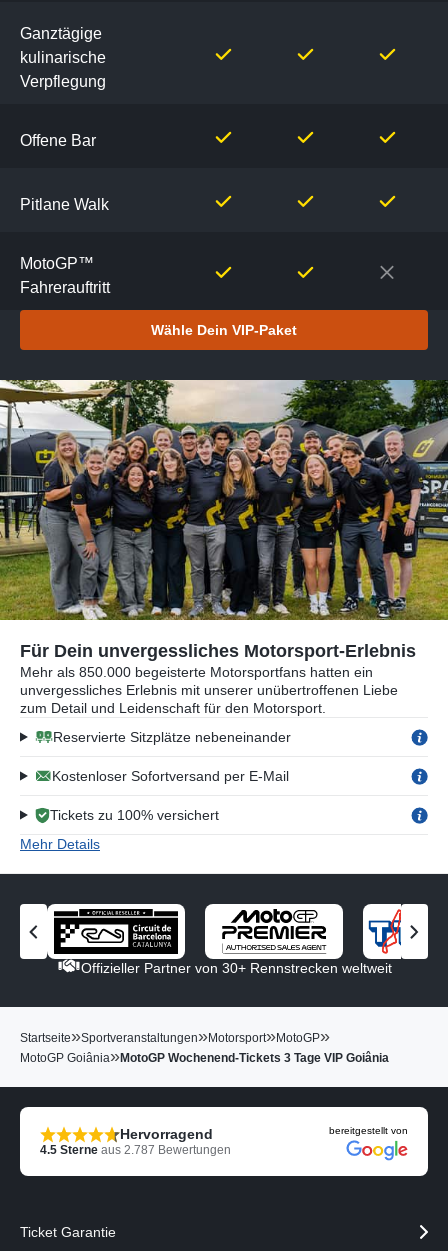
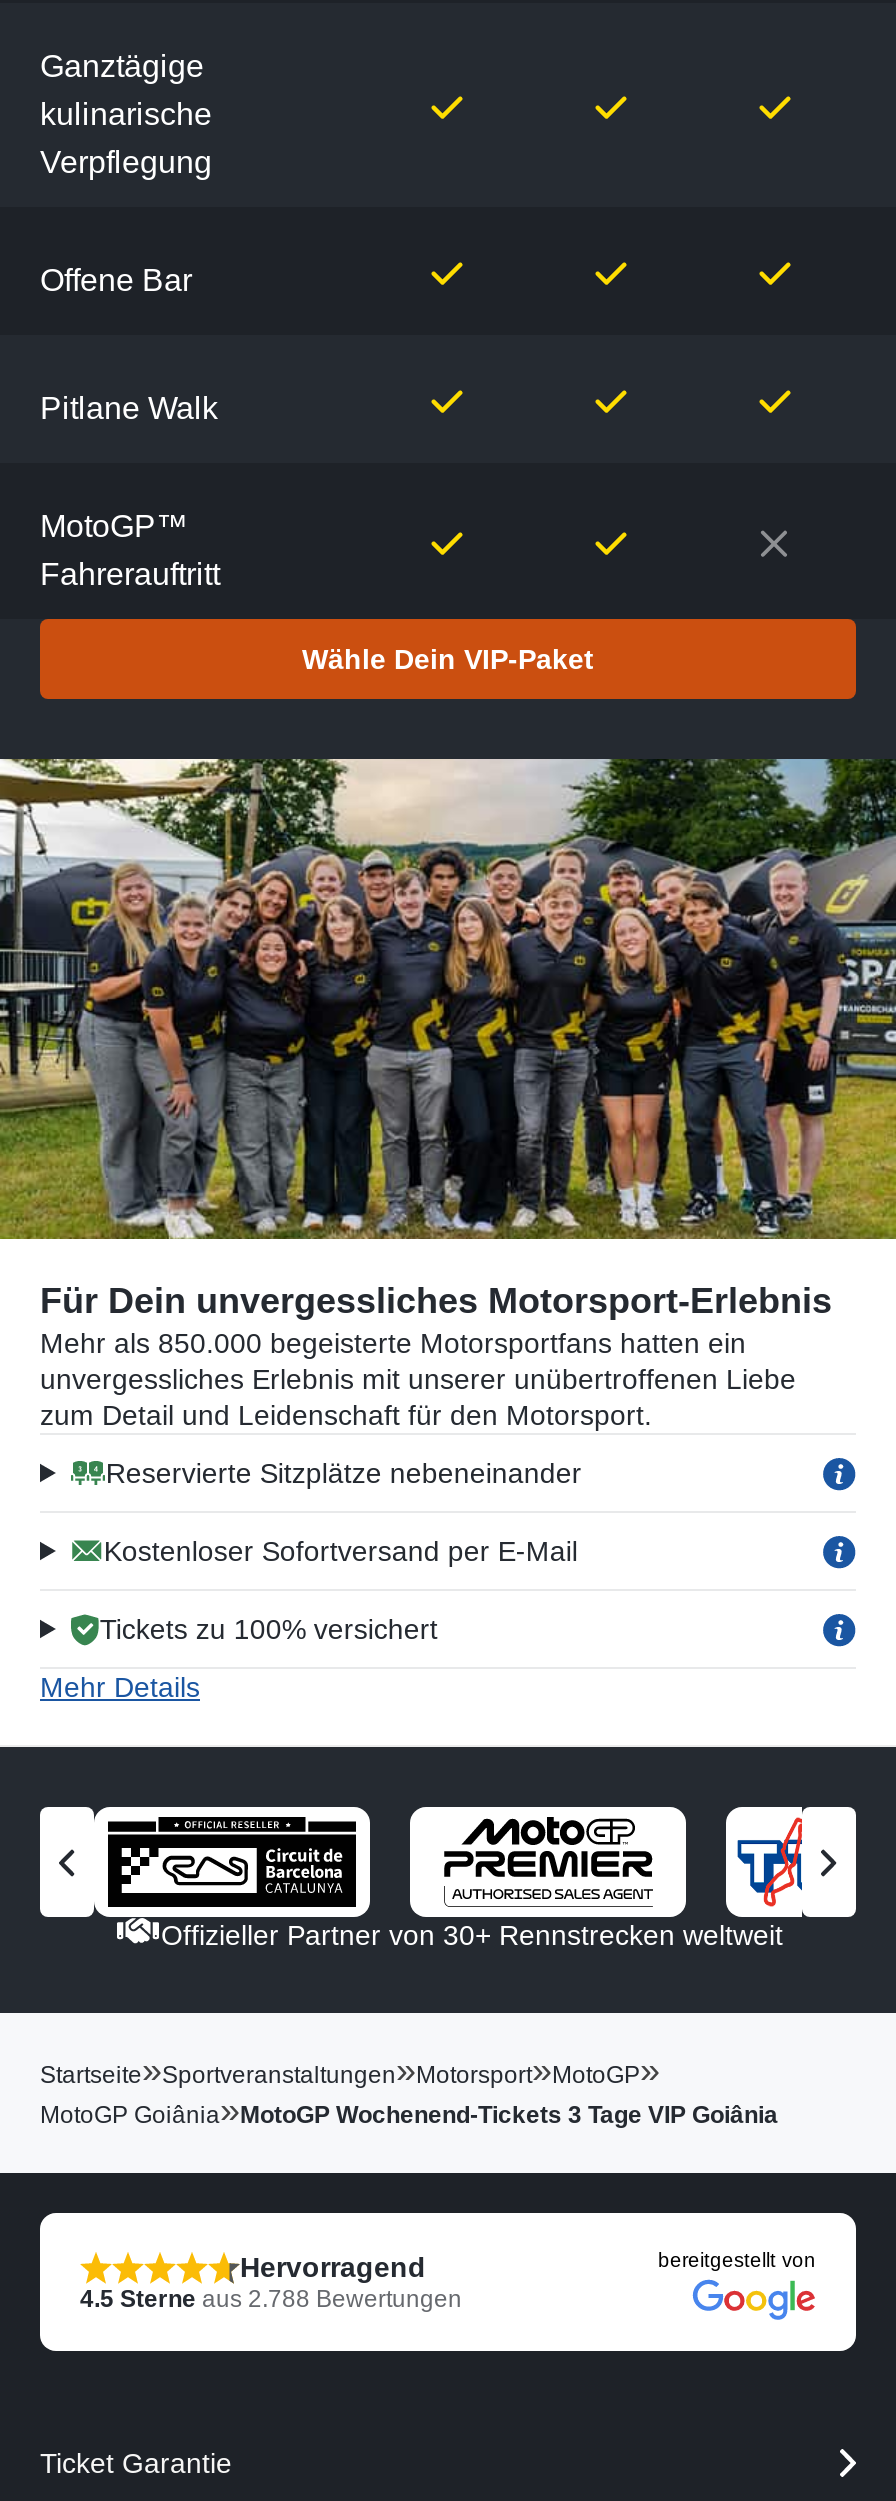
- 4.5 Sterne aus 2.787 Bewertungen
+ 4.5 Sterne aus 2.788 Bewertungen
